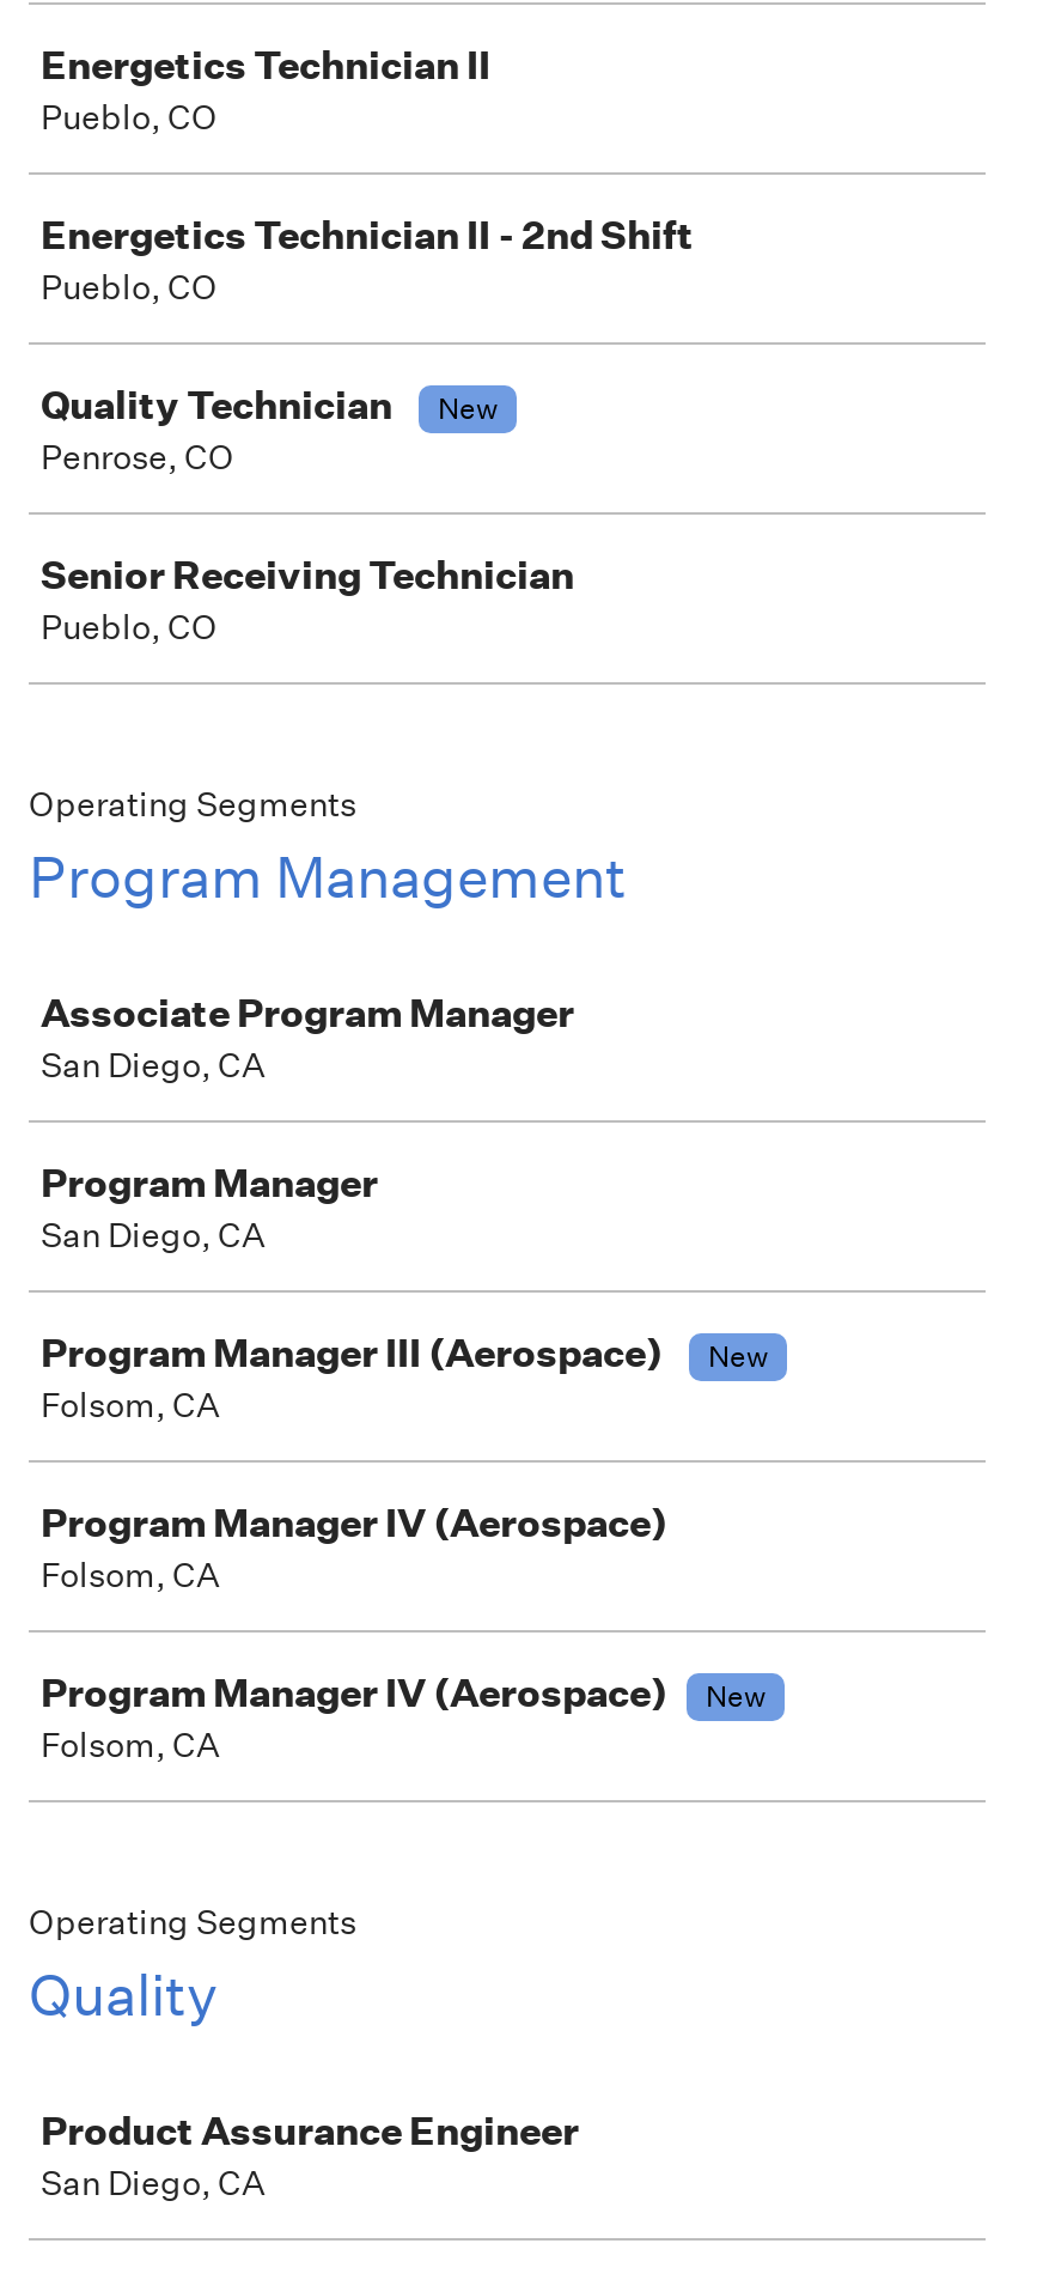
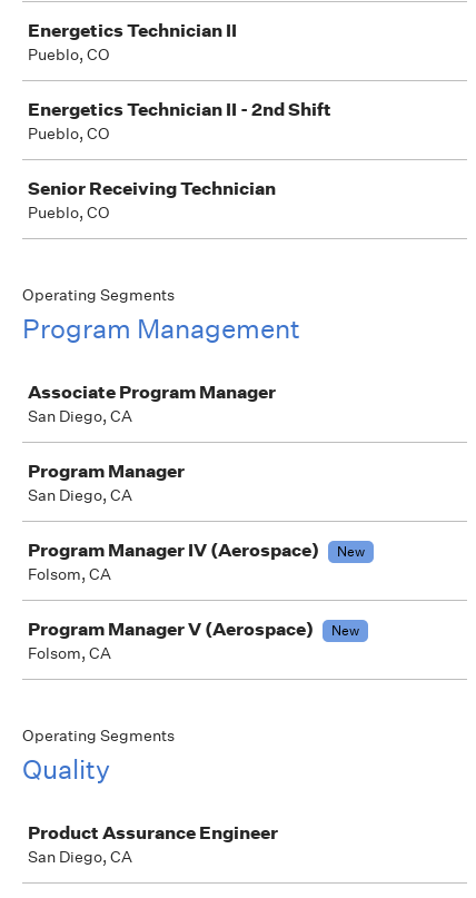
- Quality Technician
- New
- Penrose, CO

- Program Manager III (Aerospace)
+ Program Manager IV (Aerospace)

- Program Manager IV (Aerospace)
- Folsom, CA
- Program Manager IV (Aerospace)
+ Program Manager V (Aerospace)
